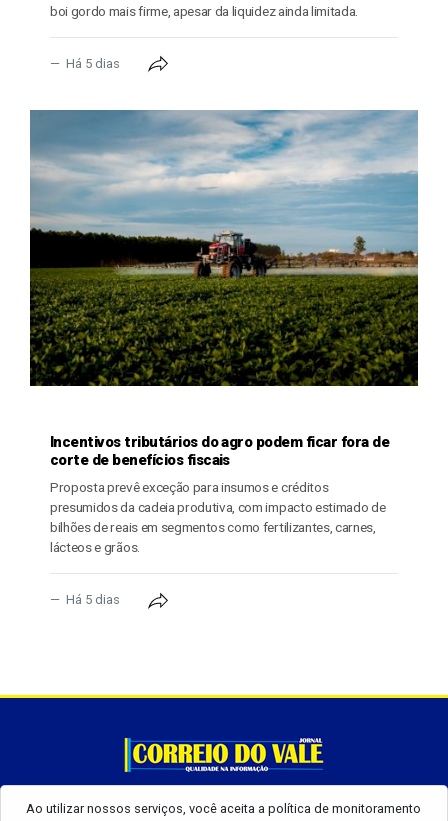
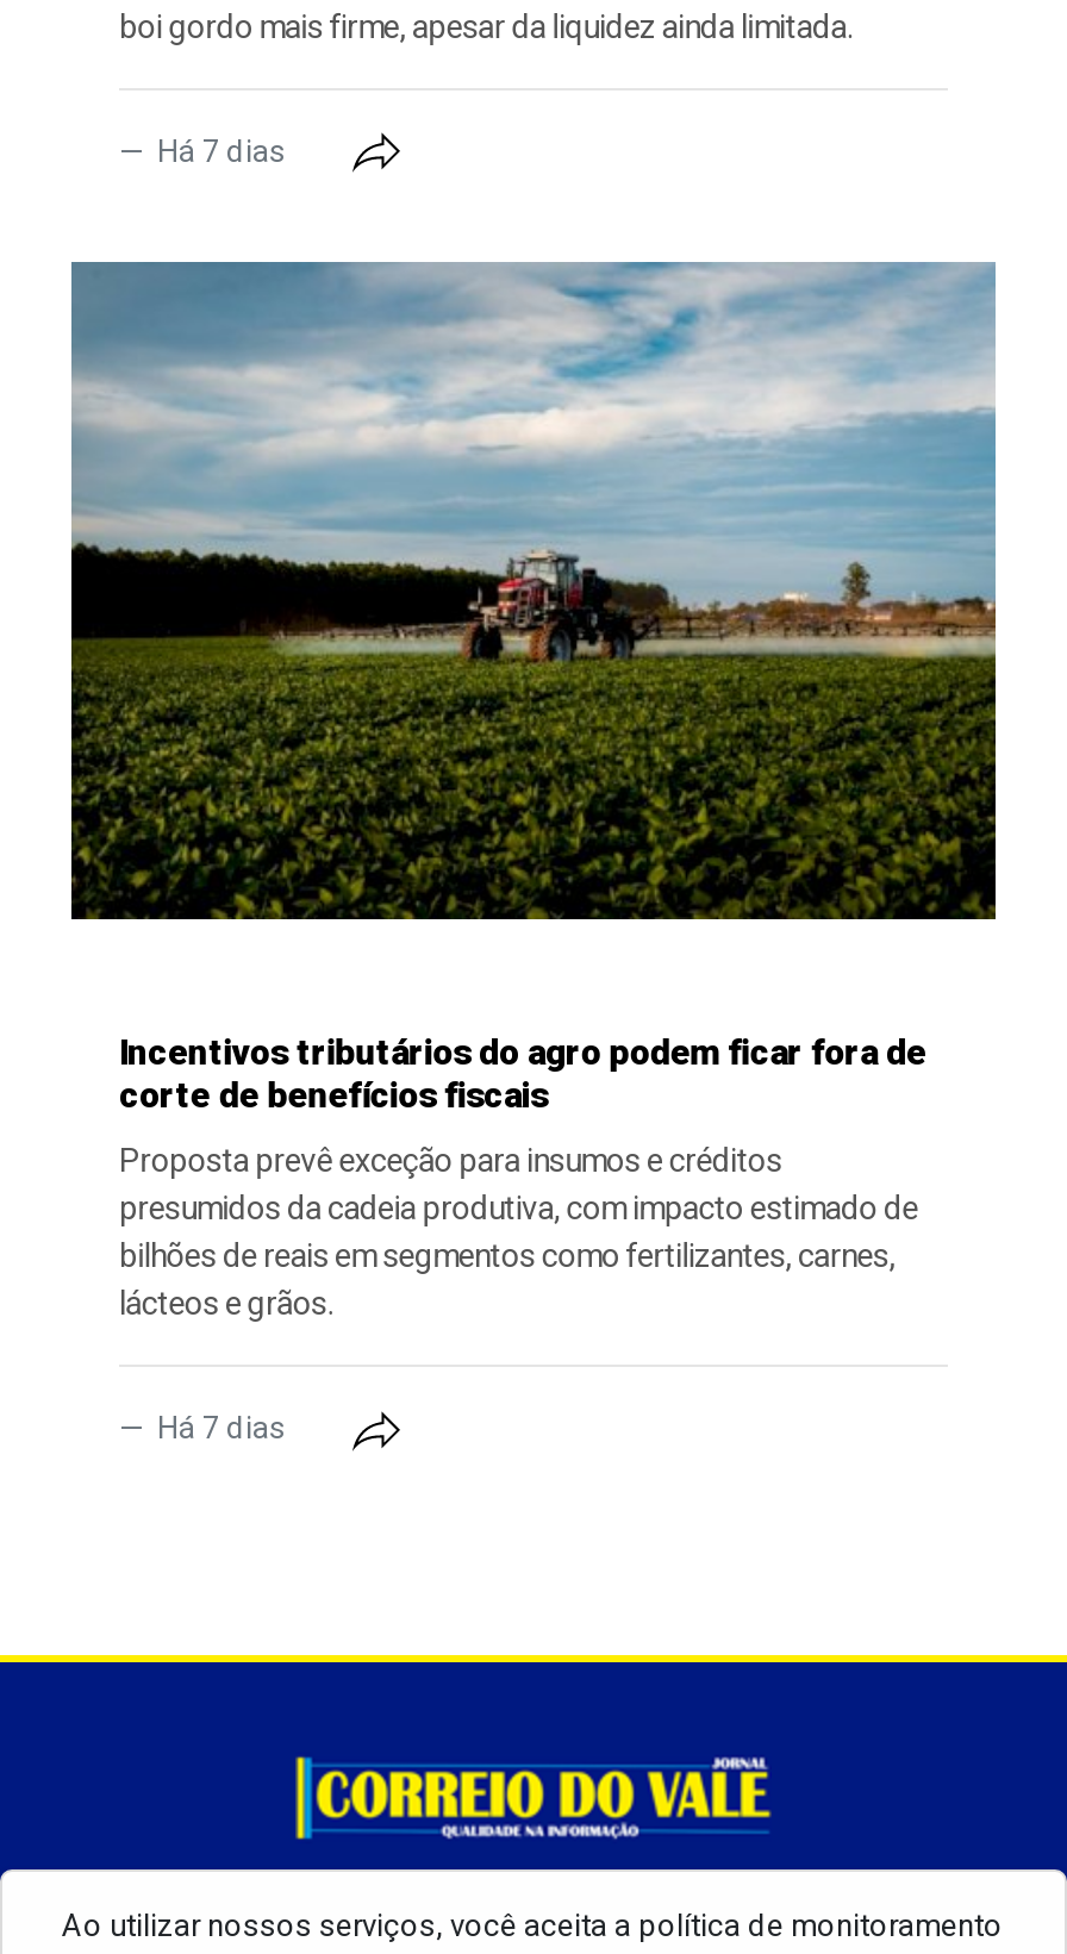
- Há 5 dias
+ Há 7 dias

- Há 5 dias
+ Há 7 dias
